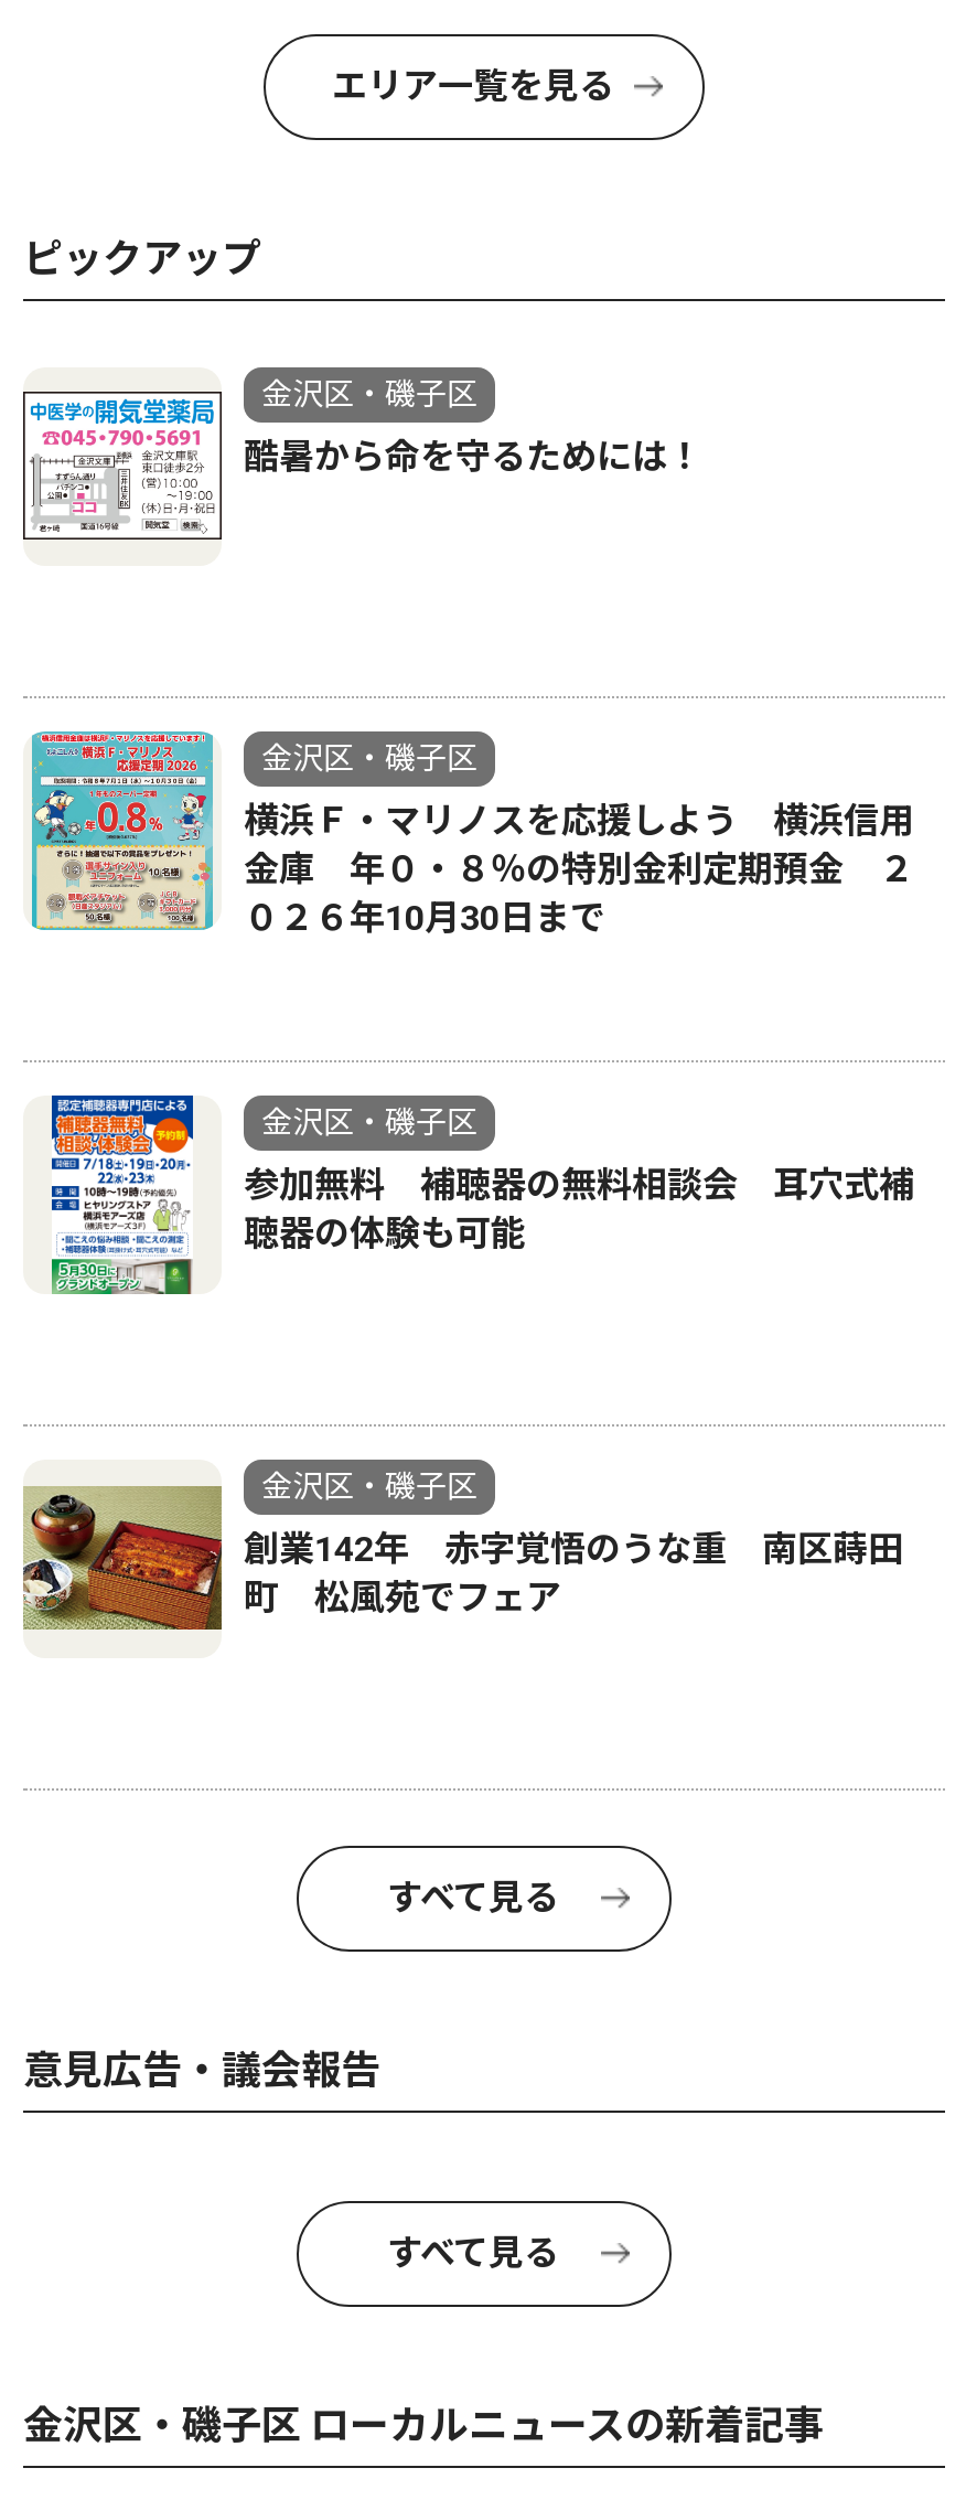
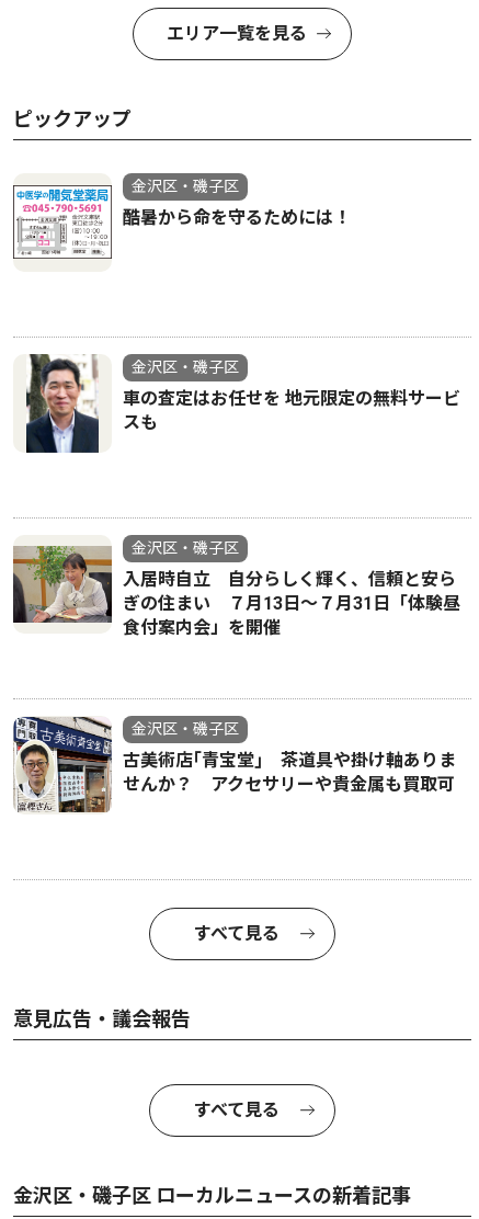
- [image]
- 横浜Ｆ・マリノスを応援しよう 横浜信用
- 金庫 年０・８％の特別金利定期預金 ２
- ０２６年10月30日まで
+ [image]
+ 車の査定はお任せを 地元限定の無料サービ
+ スも

- [image]
- 参加無料 補聴器の無料相談会 耳穴式補
- 聴器の体験も可能
+ [image]
+ 入居時自立 自分らしく輝く、信頼と安ら
+ ぎの住まい ７月13日〜７月31日「体験昼
+ 食付案内会」を開催

- [image]
- 創業142年 赤字覚悟のうな重 南区蒔田
- 町 松風苑でフェア
+ [image]
+ 古美術店｢青宝堂｣ 茶道具や掛け軸ありま
+ せんか？ アクセサリーや貴金属も買取可
